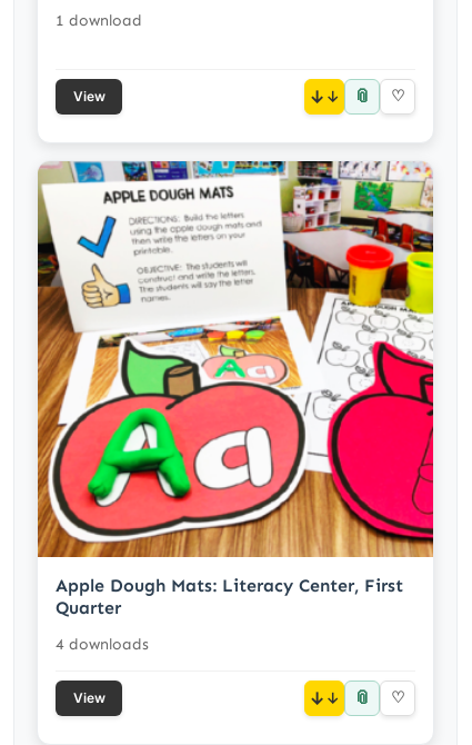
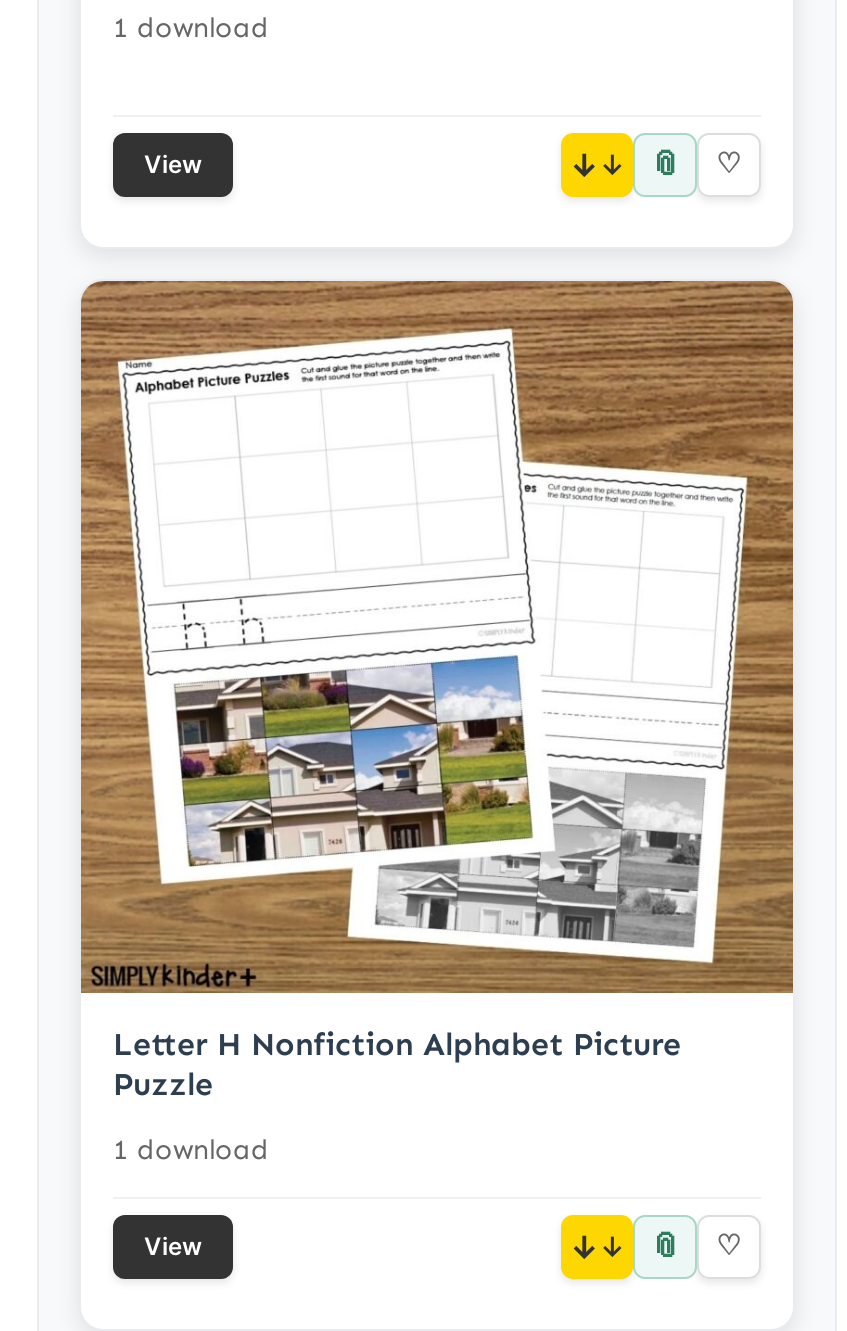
- [image]
- Apple Dough Mats: Literacy Center, First
- Quarter
+ [image]
+ Letter H Nonfiction Alphabet Picture
+ Puzzle

- 4 downloads
+ 1 download
